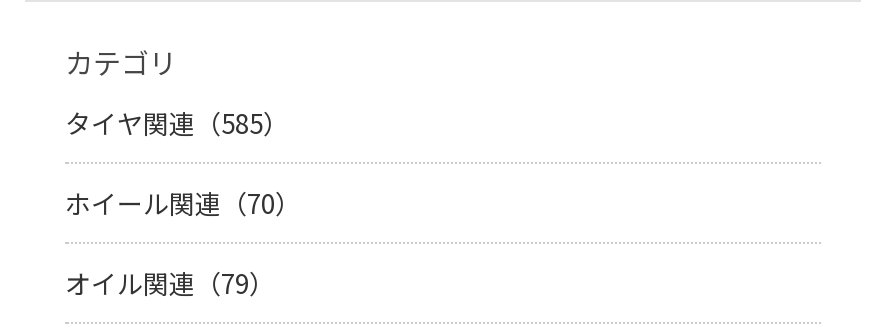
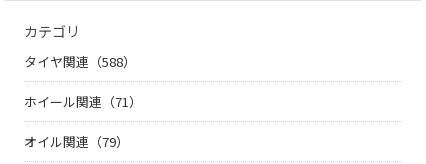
- タイヤ関連（585）
+ タイヤ関連（588）

- ホイール関連（70）
+ ホイール関連（71）
